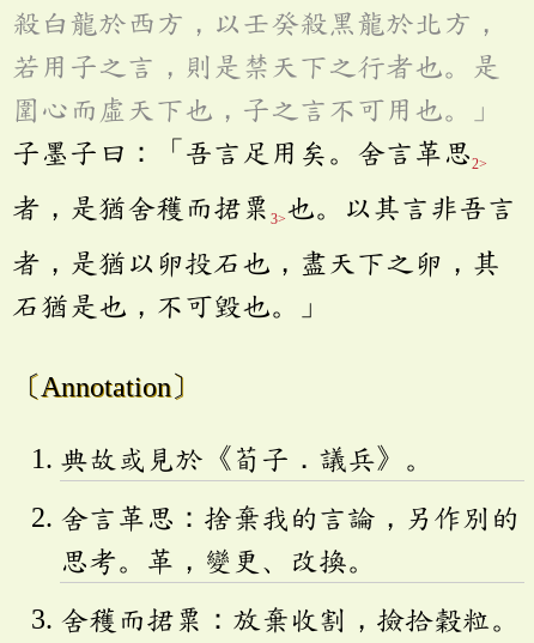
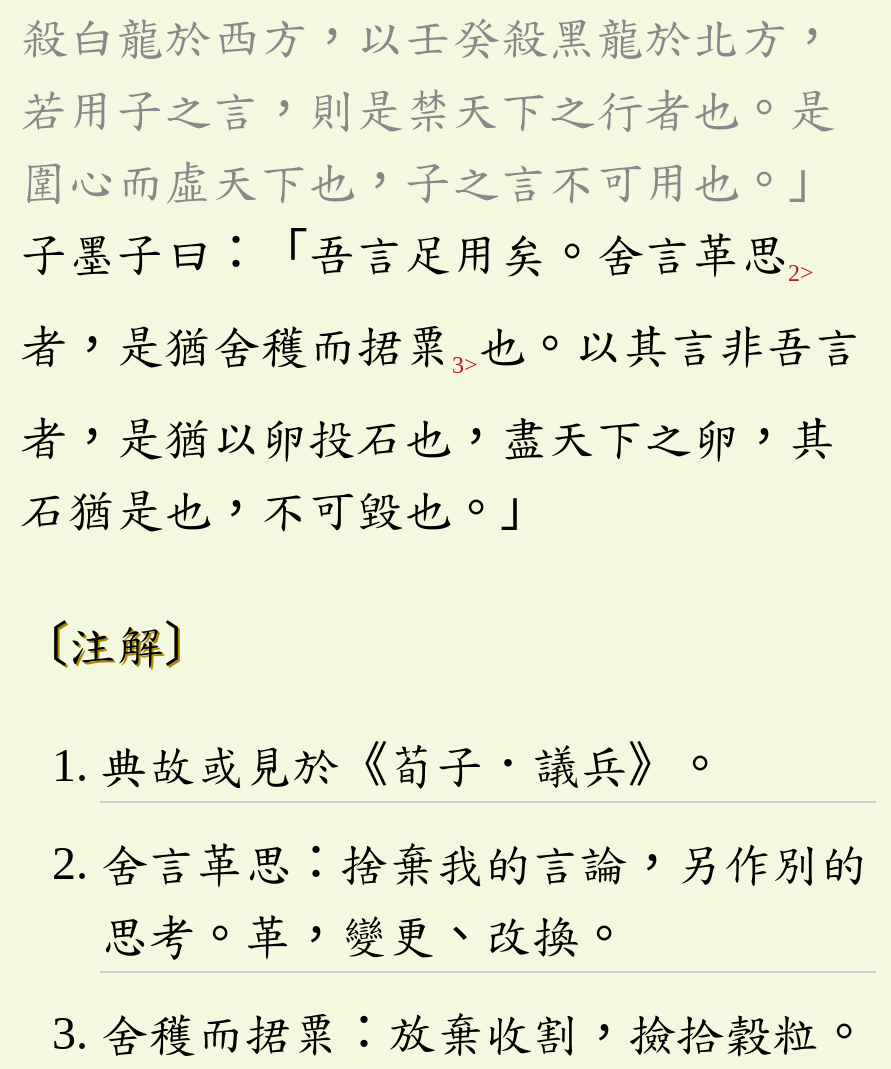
- 〔Annotation〕
+ 〔注解〕
